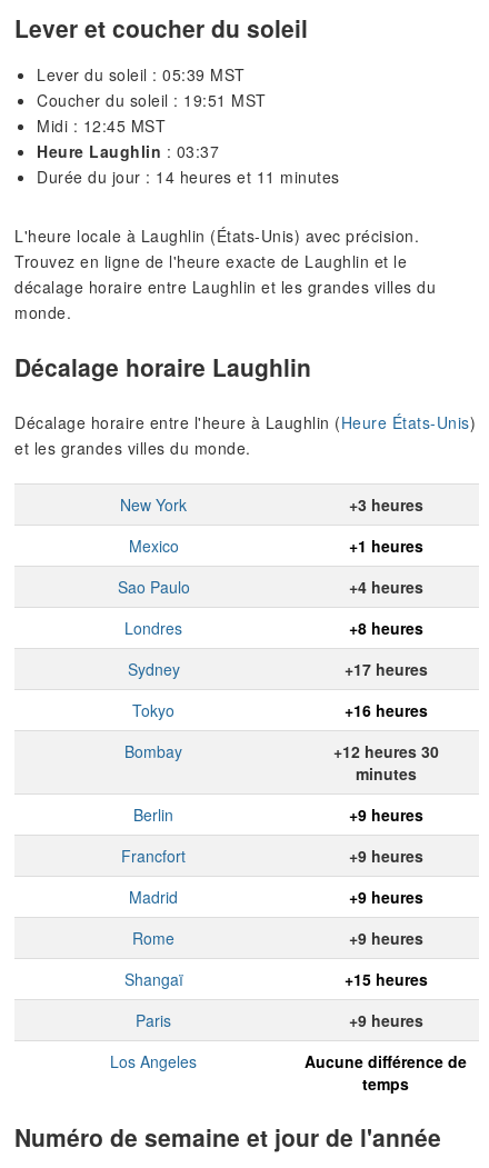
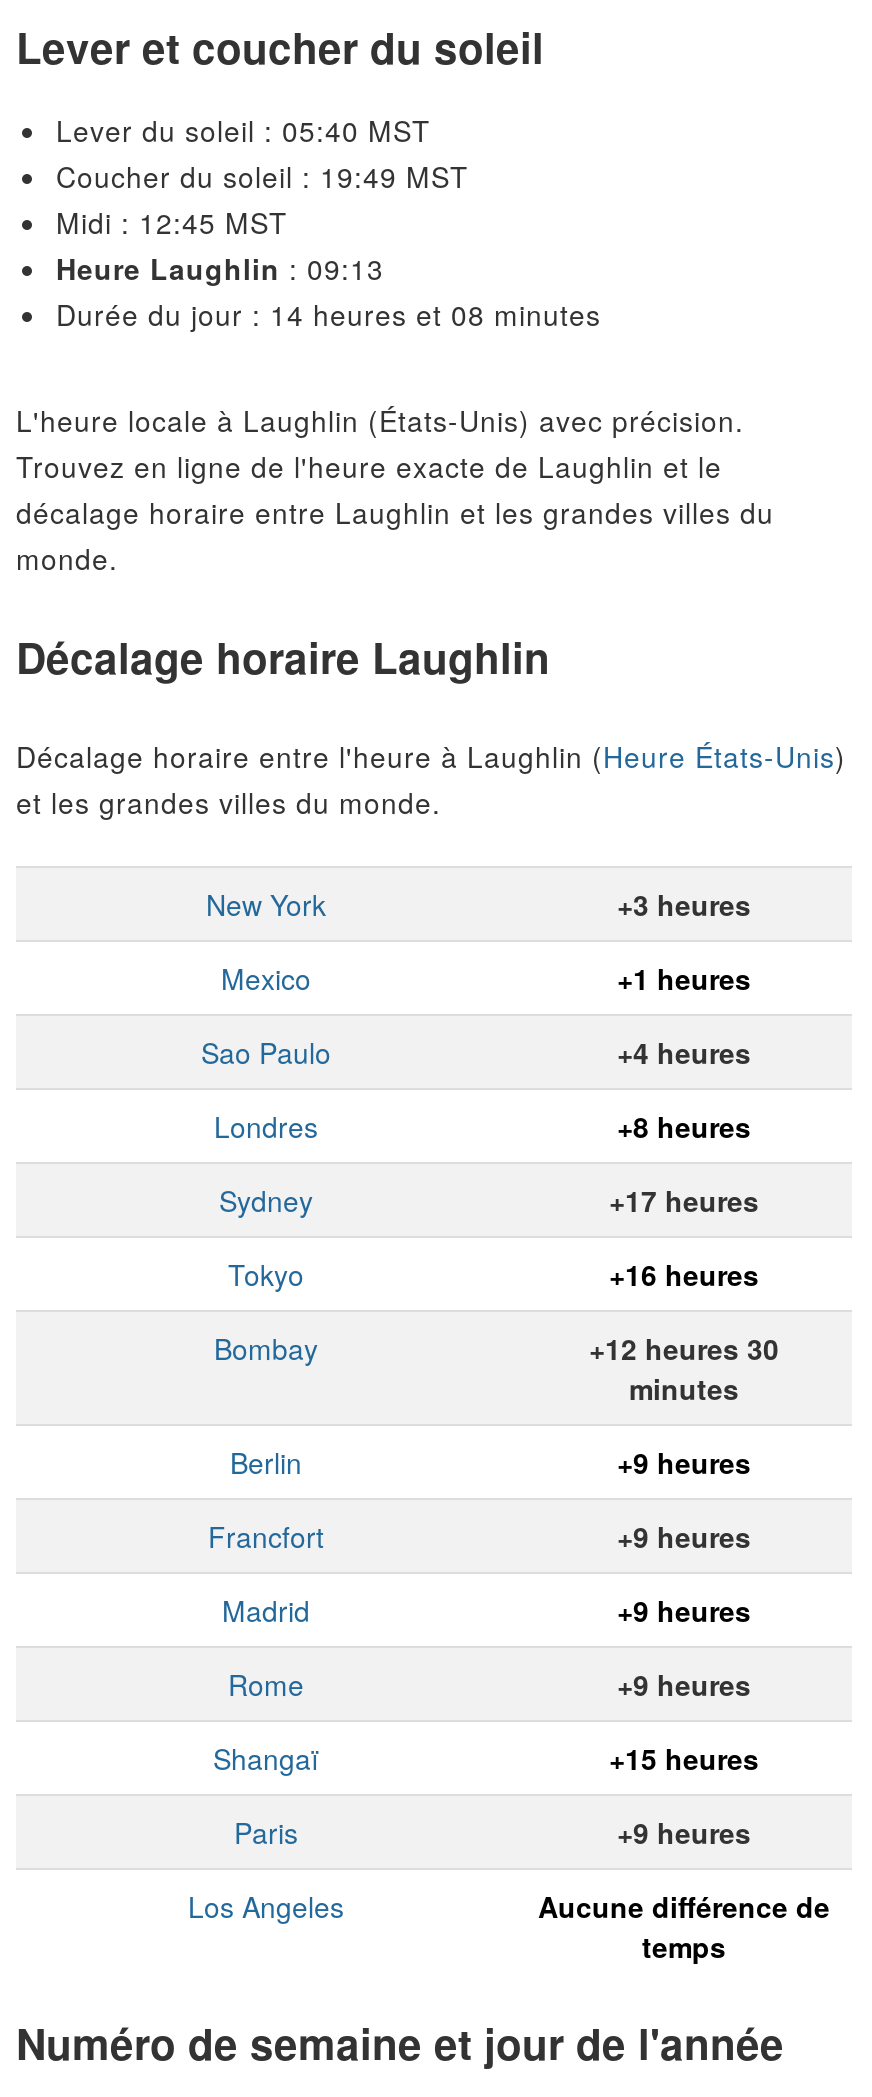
- Lever du soleil : 05:39 MST
+ Lever du soleil : 05:40 MST

- Coucher du soleil : 19:51 MST
+ Coucher du soleil : 19:49 MST

- Heure Laughlin: 03:37
+ Heure Laughlin: 09:13

- Durée du jour : 14 heures et 11 minutes
+ Durée du jour : 14 heures et 08 minutes
